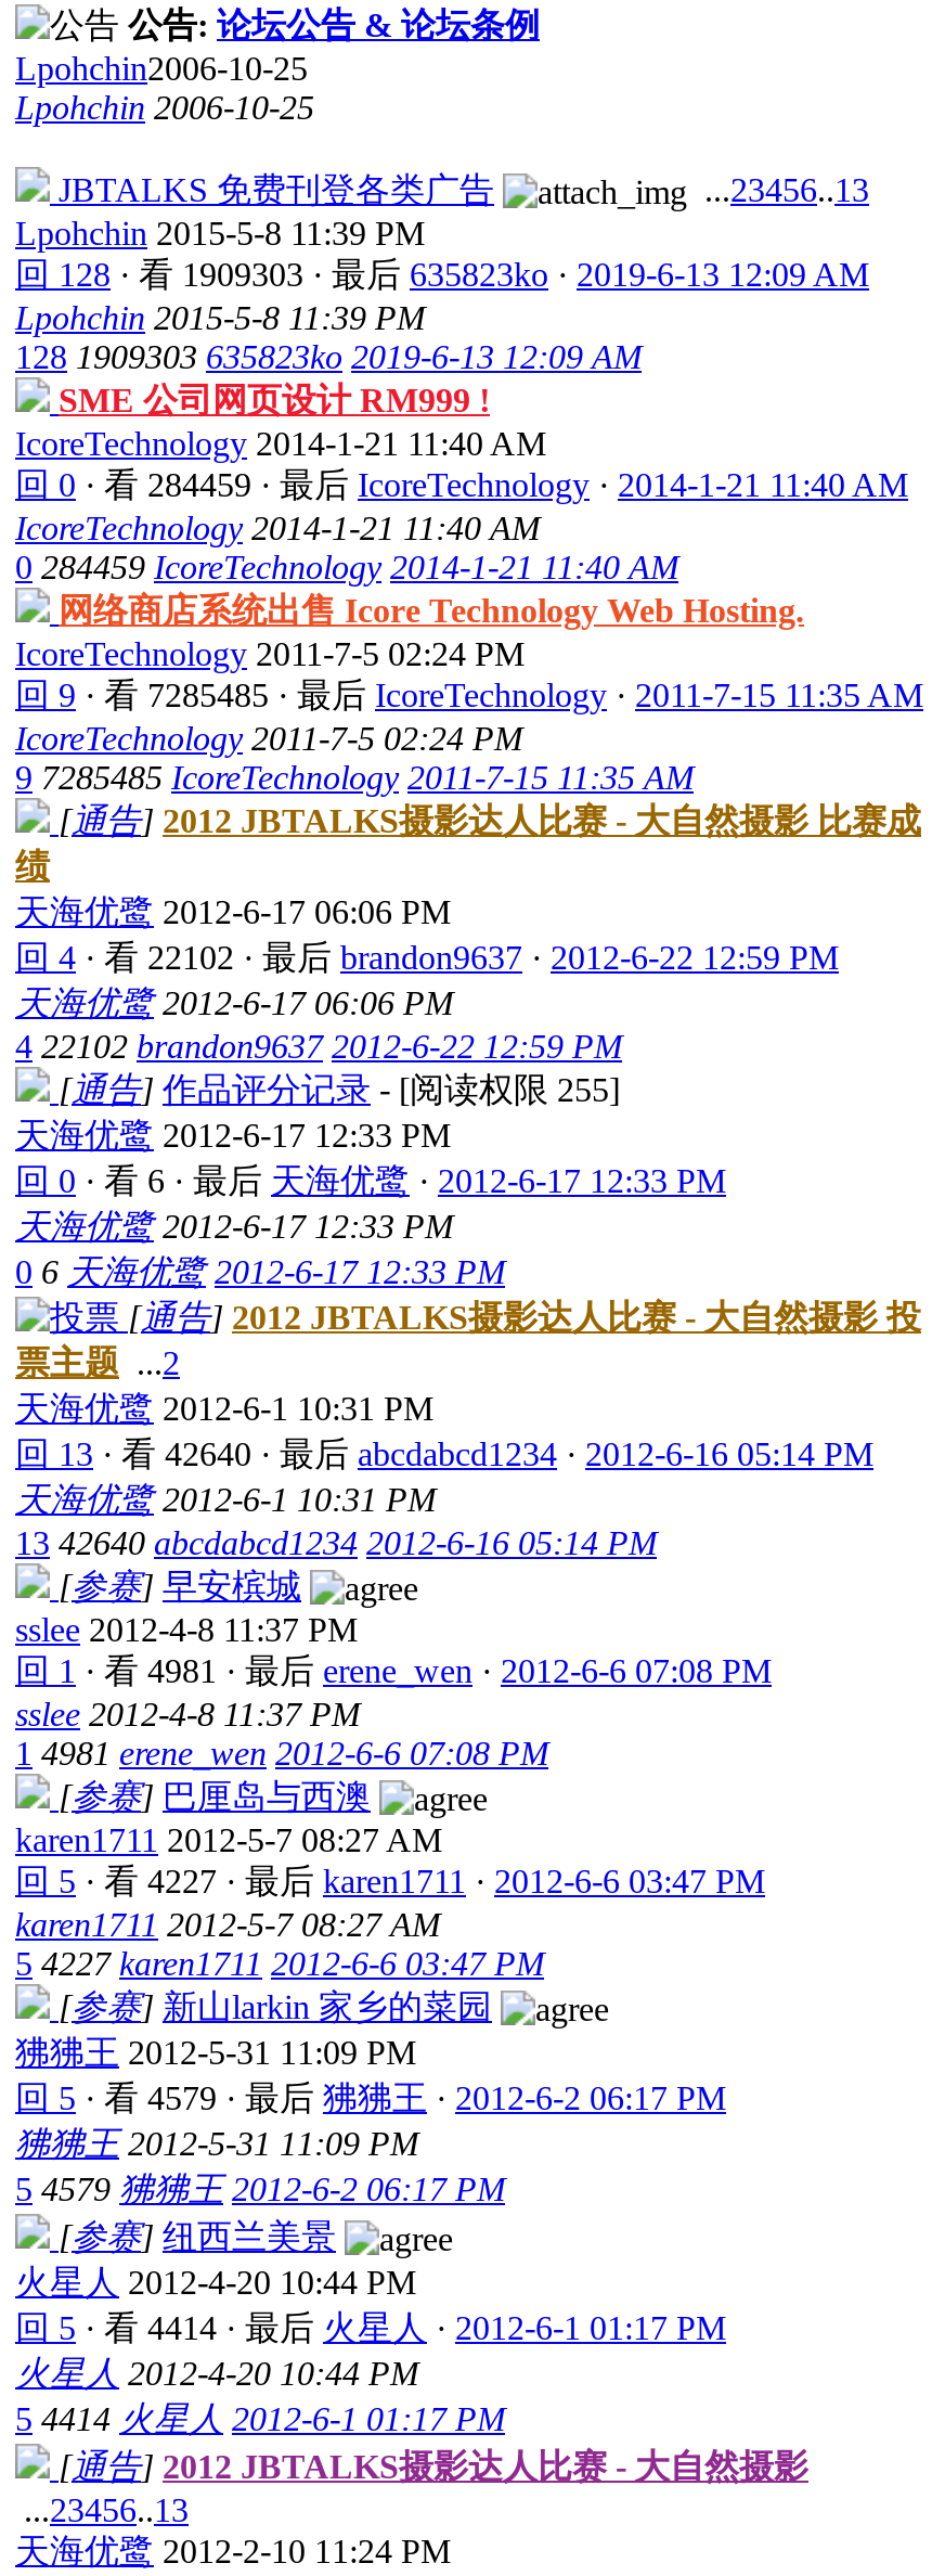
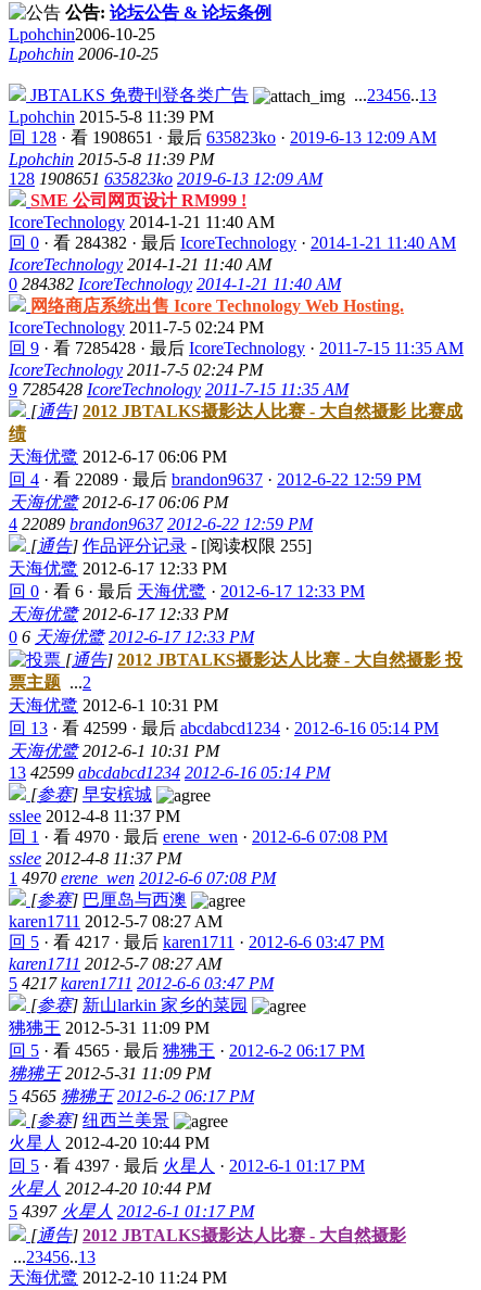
- 回 128 · 看 1909303 · 最后635823ko · 2019-6-13 12:09 AM
+ 回 128 · 看 1908651 · 最后635823ko · 2019-6-13 12:09 AM

- 128 1909303 635823ko 2019-6-13 12:09 AM
+ 128 1908651 635823ko 2019-6-13 12:09 AM

- 回 0 · 看 284459 · 最后IcoreTechnology · 2014-1-21 11:40 AM
+ 回 0 · 看 284382 · 最后IcoreTechnology · 2014-1-21 11:40 AM

- 0 284459 IcoreTechnology 2014-1-21 11:40 AM
+ 0 284382 IcoreTechnology 2014-1-21 11:40 AM

- 回 9 · 看 7285485 · 最后IcoreTechnology · 2011-7-15 11:35 AM
+ 回 9 · 看 7285428 · 最后IcoreTechnology · 2011-7-15 11:35 AM

- 9 7285485 IcoreTechnology 2011-7-15 11:35 AM
+ 9 7285428 IcoreTechnology 2011-7-15 11:35 AM

- 回 4 · 看 22102 · 最后brandon9637 · 2012-6-22 12:59 PM
+ 回 4 · 看 22089 · 最后brandon9637 · 2012-6-22 12:59 PM

- 4 22102 brandon9637 2012-6-22 12:59 PM
+ 4 22089 brandon9637 2012-6-22 12:59 PM

- 回 13 · 看 42640 · 最后abcdabcd1234 · 2012-6-16 05:14 PM
+ 回 13 · 看 42599 · 最后abcdabcd1234 · 2012-6-16 05:14 PM

- 13 42640 abcdabcd1234 2012-6-16 05:14 PM
+ 13 42599 abcdabcd1234 2012-6-16 05:14 PM

- 回 1 · 看 4981 · 最后erene_wen · 2012-6-6 07:08 PM
+ 回 1 · 看 4970 · 最后erene_wen · 2012-6-6 07:08 PM

- 1 4981 erene_wen 2012-6-6 07:08 PM
+ 1 4970 erene_wen 2012-6-6 07:08 PM

- 回 5 · 看 4227 · 最后karen1711 · 2012-6-6 03:47 PM
+ 回 5 · 看 4217 · 最后karen1711 · 2012-6-6 03:47 PM

- 5 4227 karen1711 2012-6-6 03:47 PM
+ 5 4217 karen1711 2012-6-6 03:47 PM

- 回 5 · 看 4579 · 最后狒狒王· 2012-6-2 06:17 PM
+ 回 5 · 看 4565 · 最后狒狒王· 2012-6-2 06:17 PM

- 5 4579 狒狒王 2012-6-2 06:17 PM
+ 5 4565 狒狒王 2012-6-2 06:17 PM

- 回 5 · 看 4414 · 最后火星人· 2012-6-1 01:17 PM
+ 回 5 · 看 4397 · 最后火星人· 2012-6-1 01:17 PM

- 5 4414 火星人 2012-6-1 01:17 PM
+ 5 4397 火星人 2012-6-1 01:17 PM
